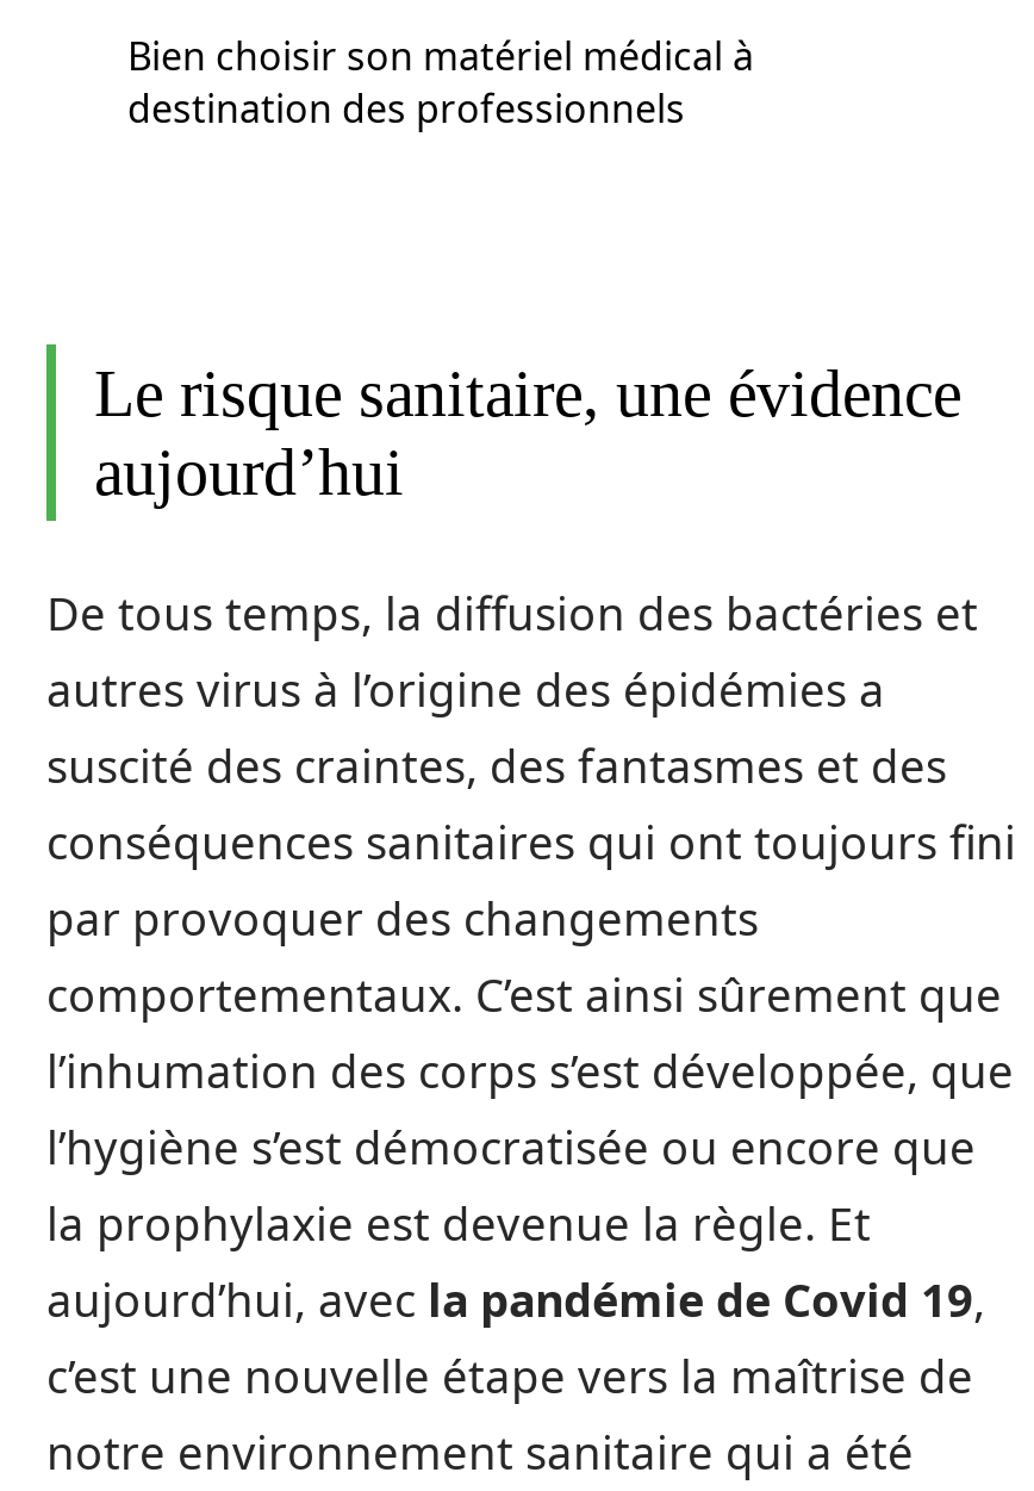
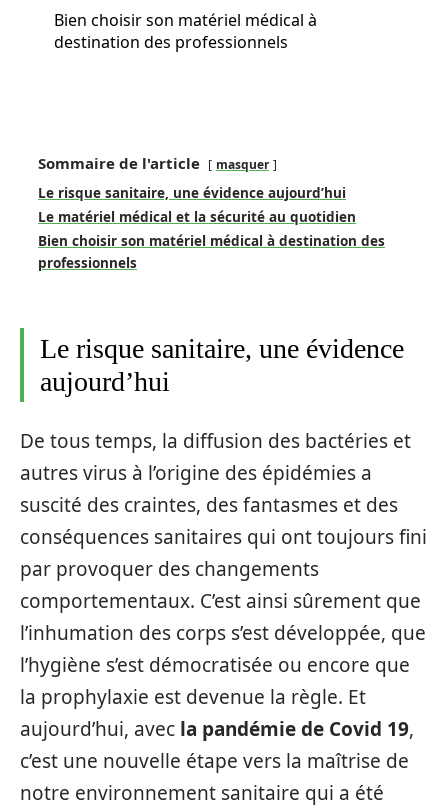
+ Sommaire de l'article
+ masquer
+ Le risque sanitaire, une évidence aujourd’hui
+ Le matériel médical et la sécurité au quotidien
+ Bien choisir son matériel médical à destination des
+ professionnels
